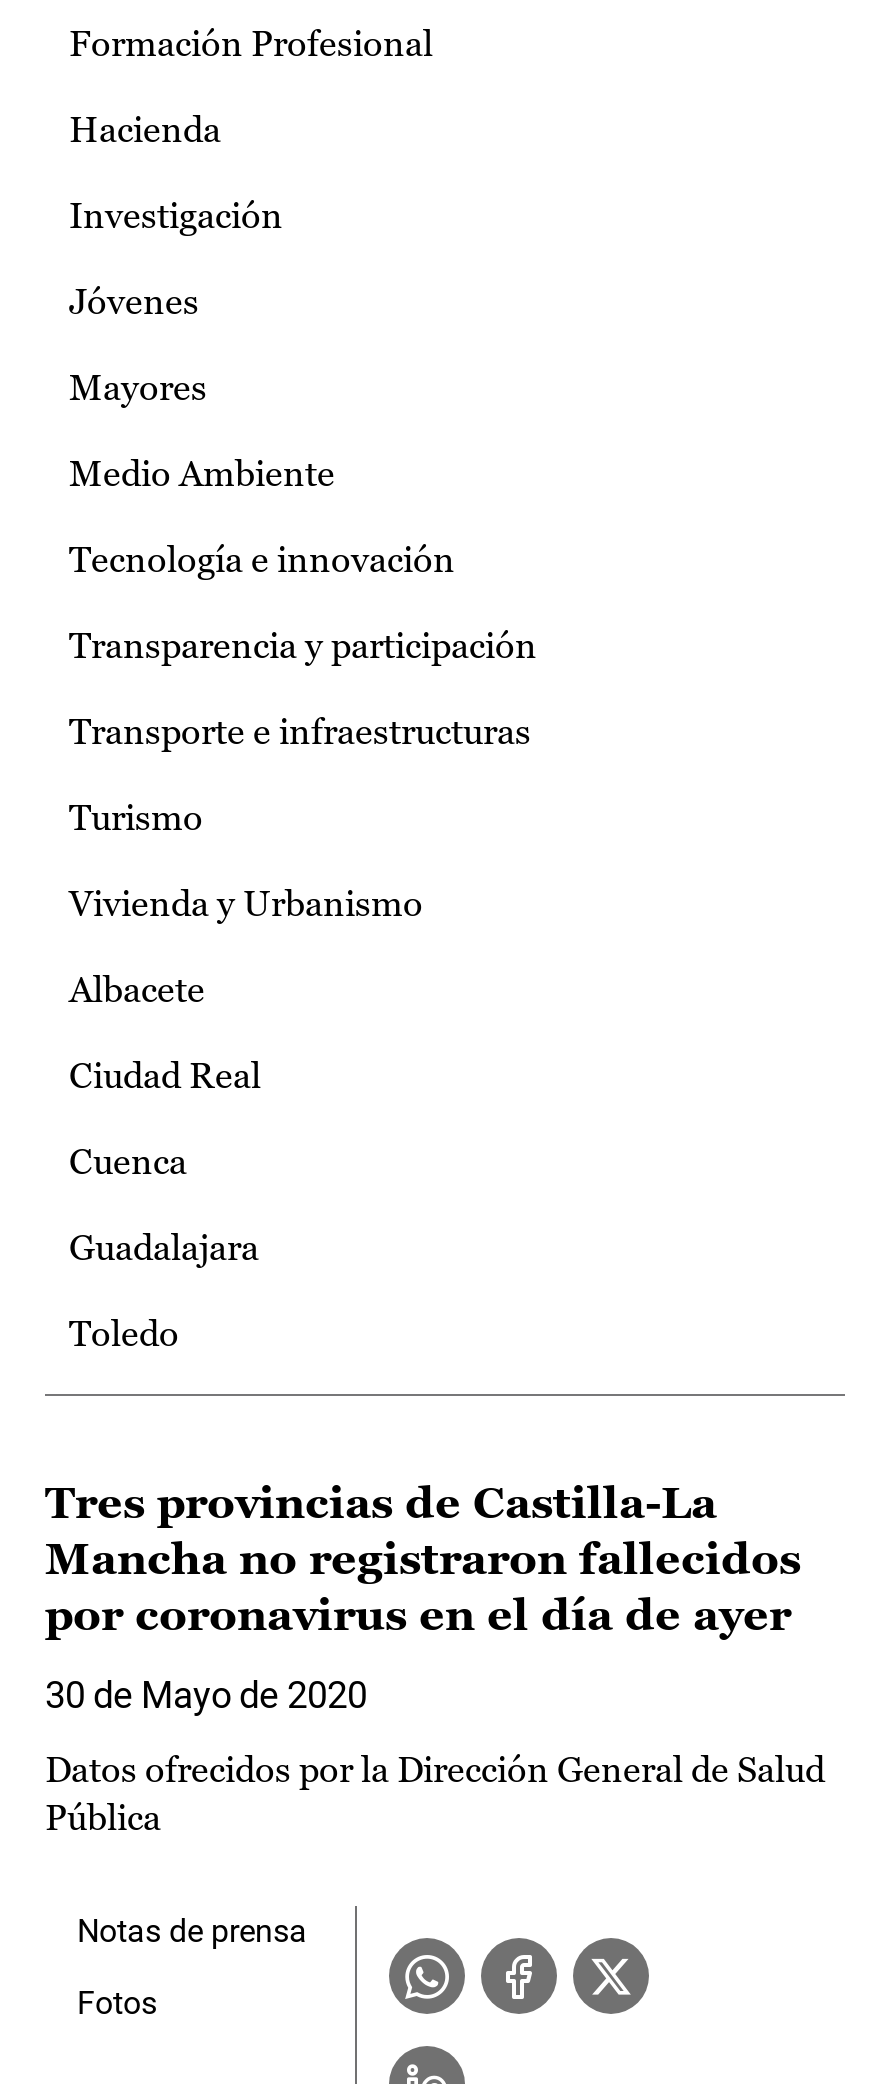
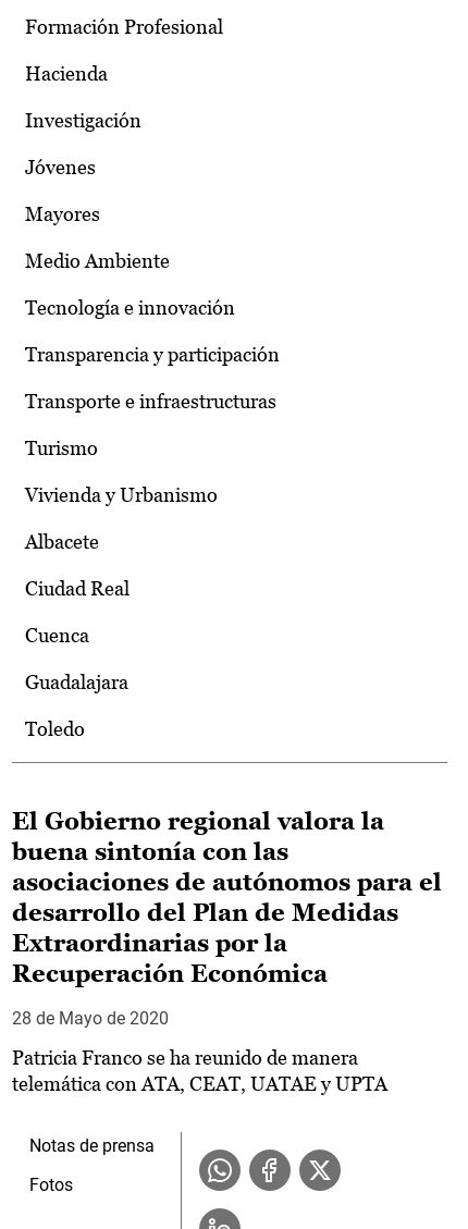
- Tres provincias de Castilla-La
- Mancha no registraron fallecidos
- por coronavirus en el día de ayer
+ El Gobierno regional valora la
+ buena sintonía con las
+ asociaciones de autónomos para el
+ desarrollo del Plan de Medidas
+ Extraordinarias por la
+ Recuperación Económica

- 30 de Mayo de 2020
+ 28 de Mayo de 2020

- Datos ofrecidos por la Dirección General de Salud
- Pública
+ Patricia Franco se ha reunido de manera
+ telemática con ATA, CEAT, UATAE y UPTA
